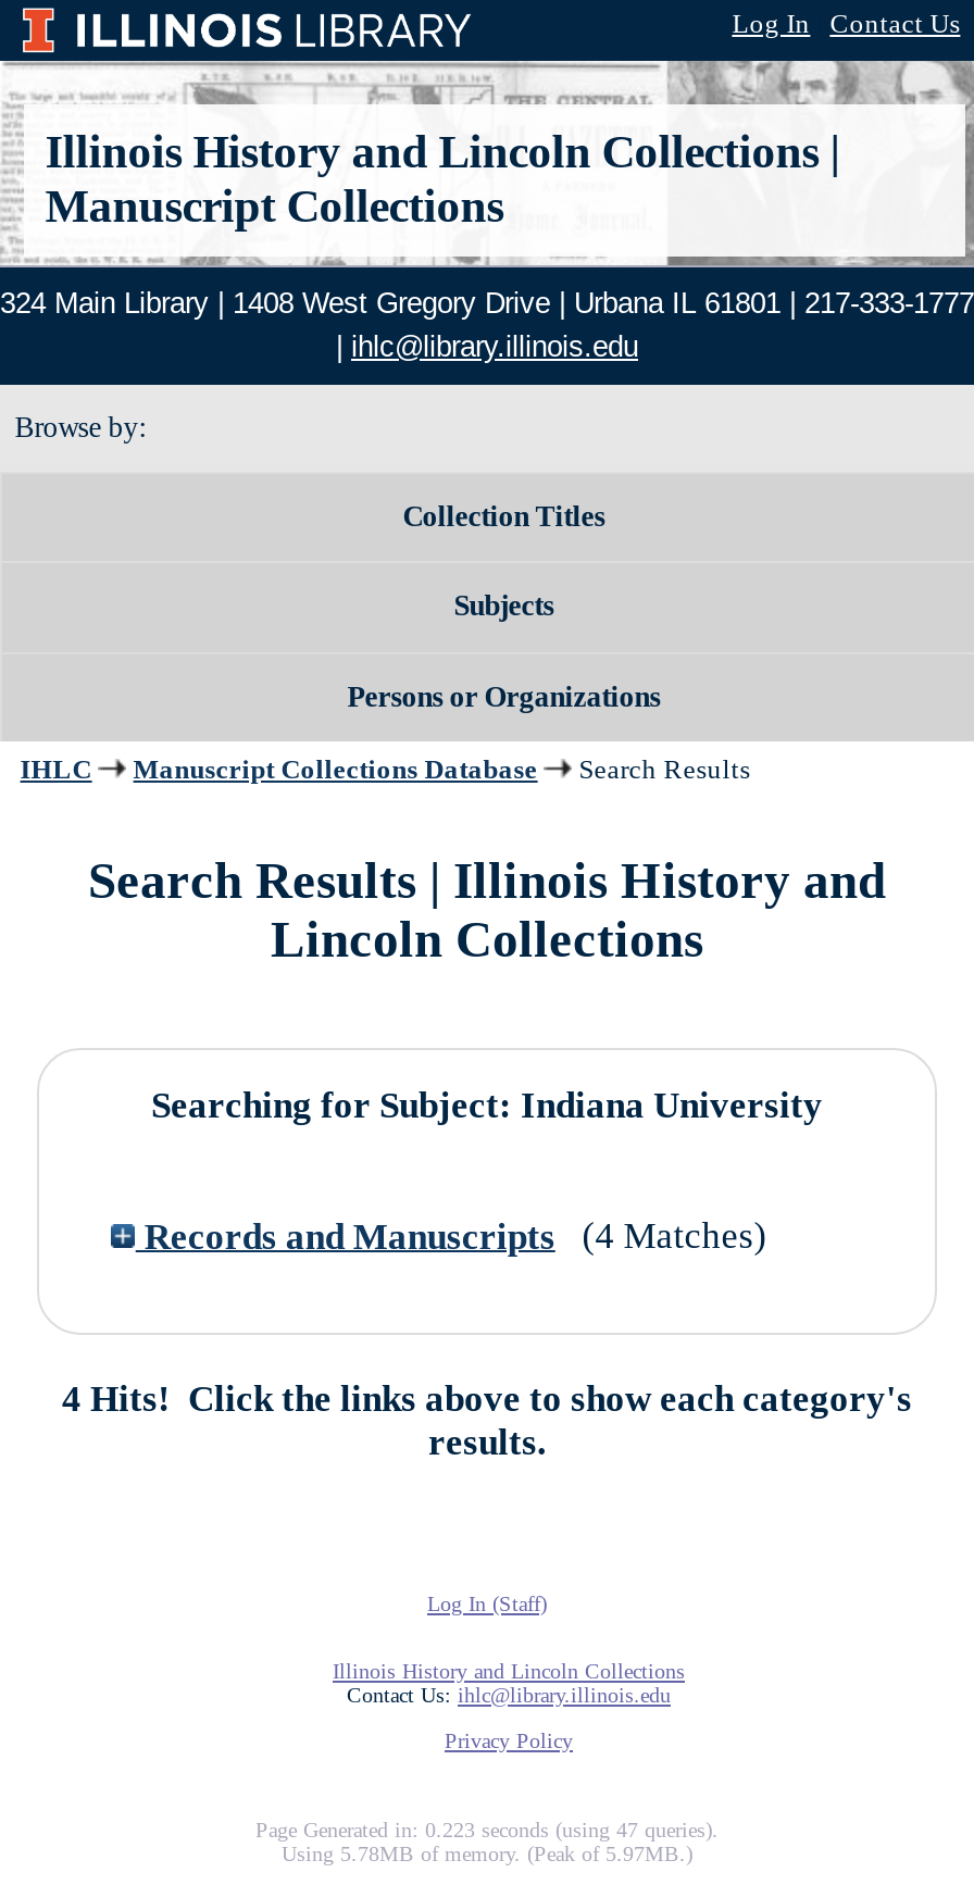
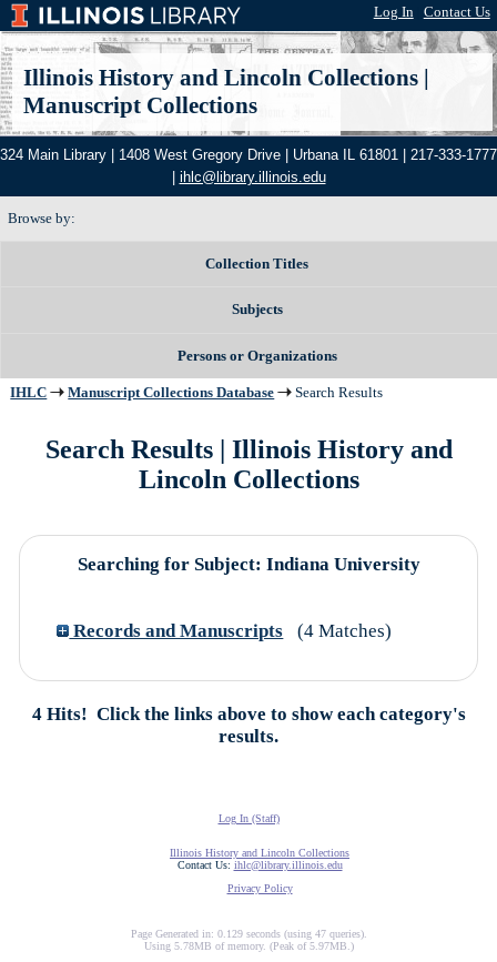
- Page Generated in: 0.223 seconds (using 47 queries).
+ Page Generated in: 0.129 seconds (using 47 queries).
